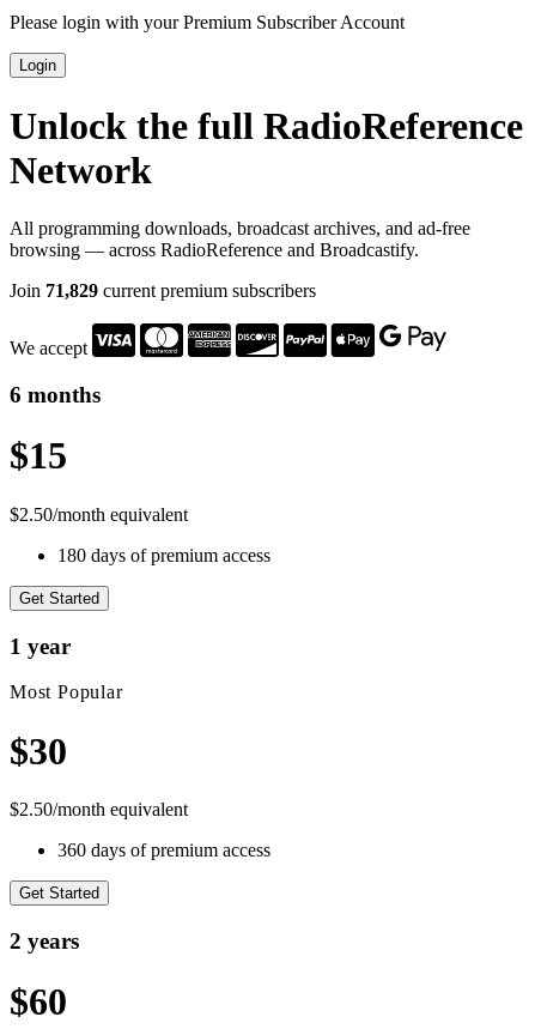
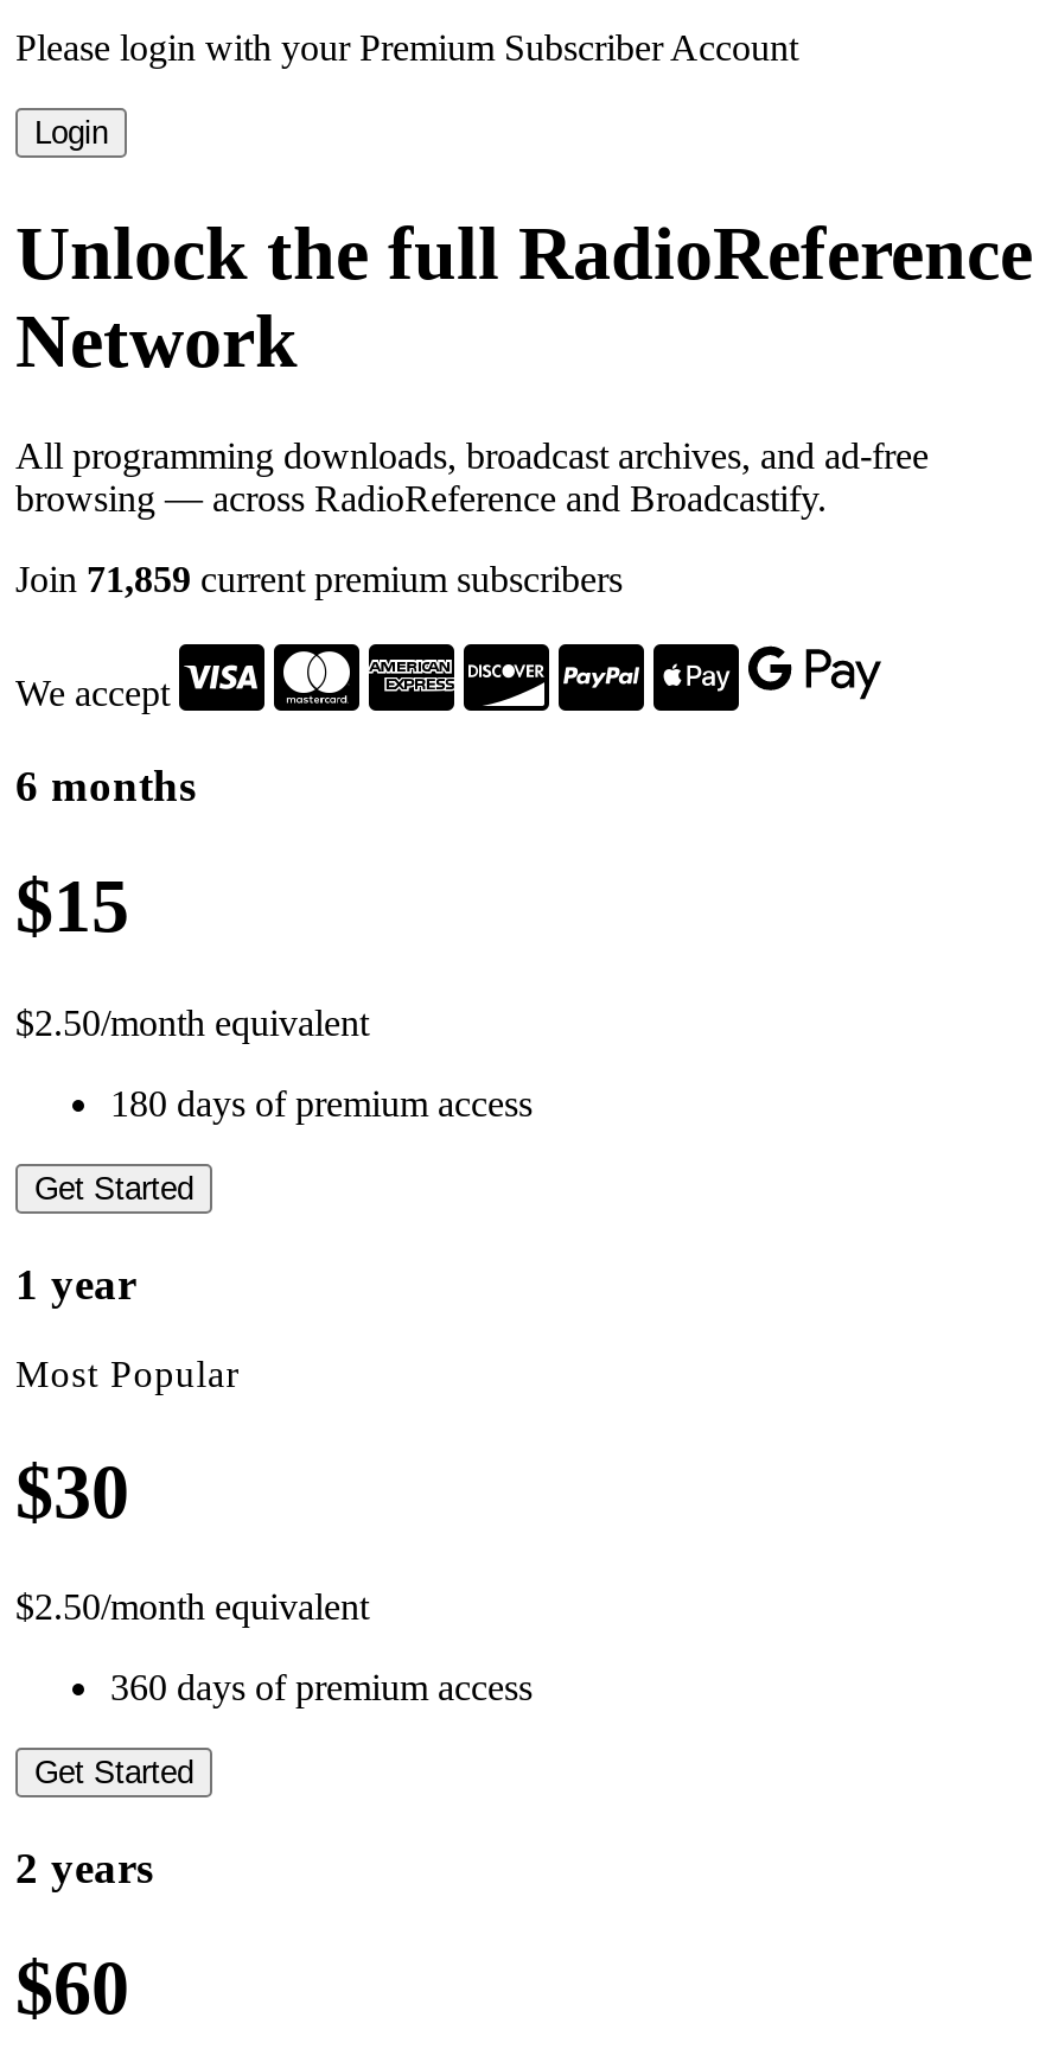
- Join 71,829 current premium subscribers
+ Join 71,859 current premium subscribers
